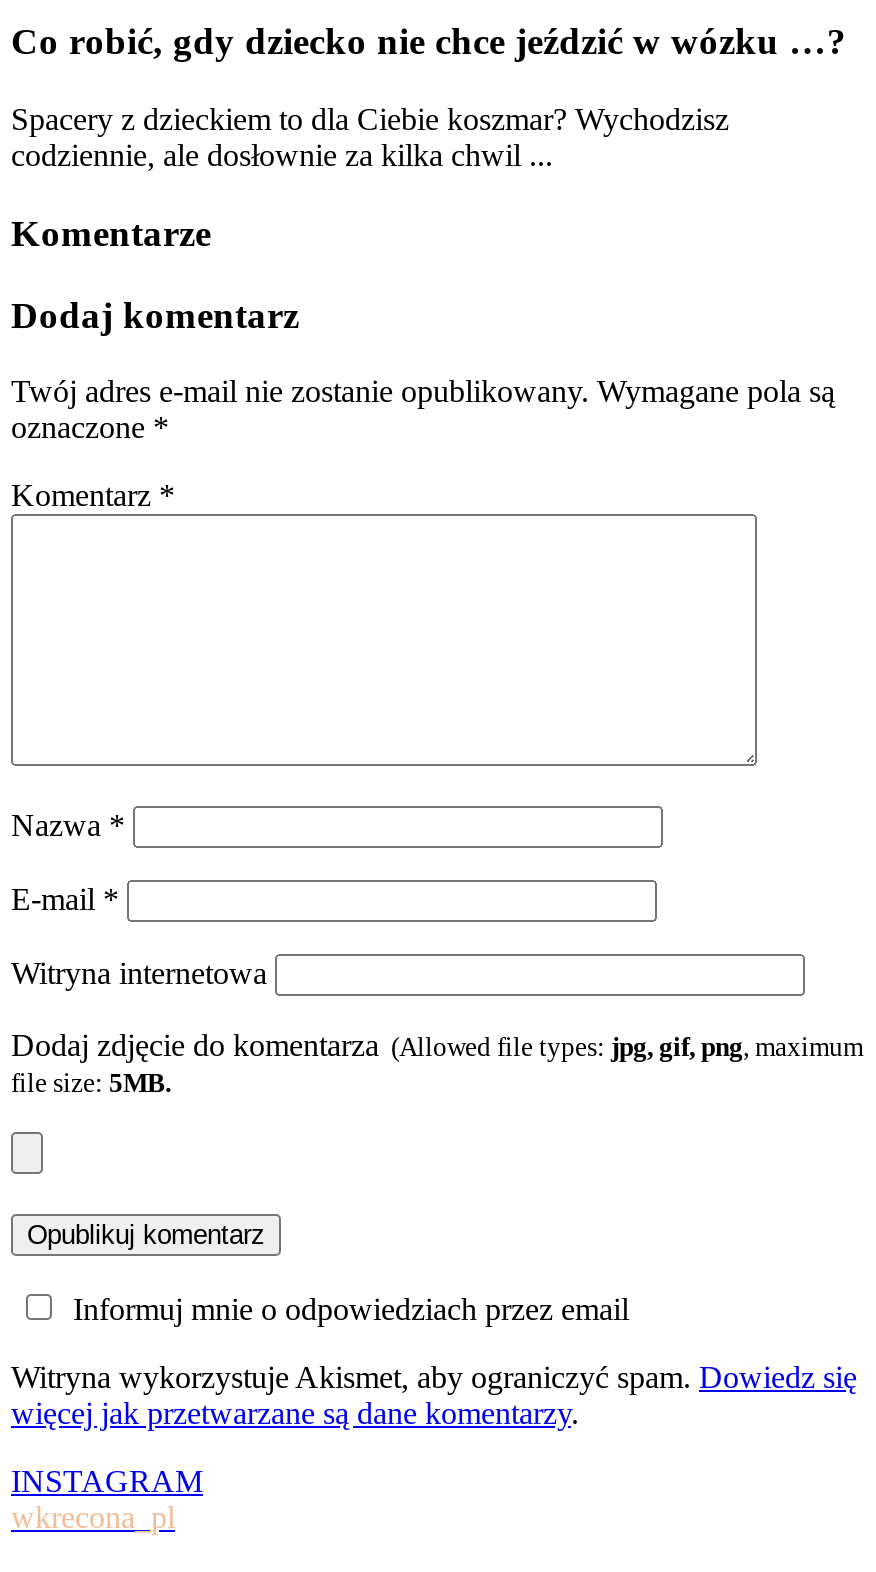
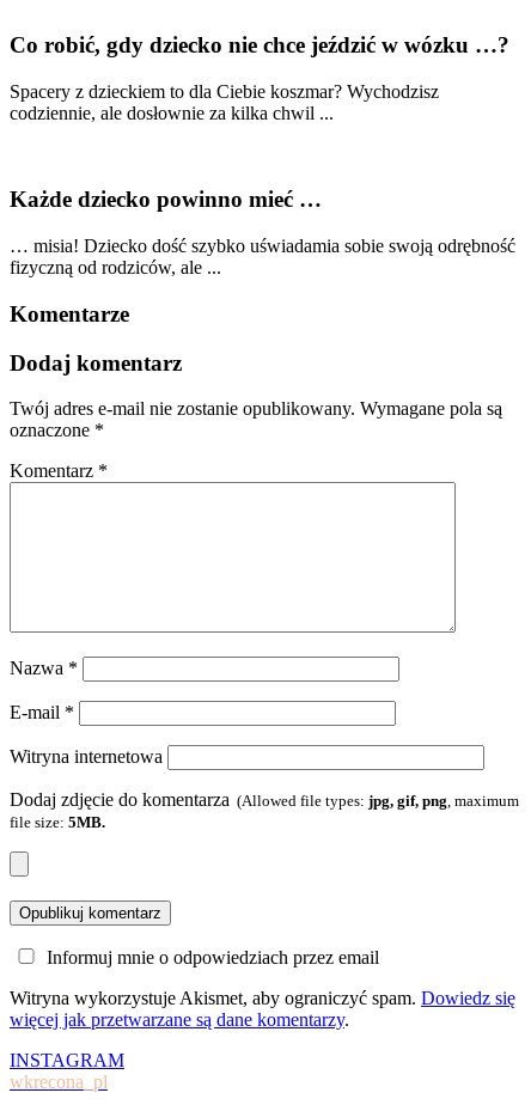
+ Każde dziecko powinno mieć …
+ … misia! Dziecko dość szybko uświadamia sobie swoją odrębność
+ fizyczną od rodziców, ale ...
